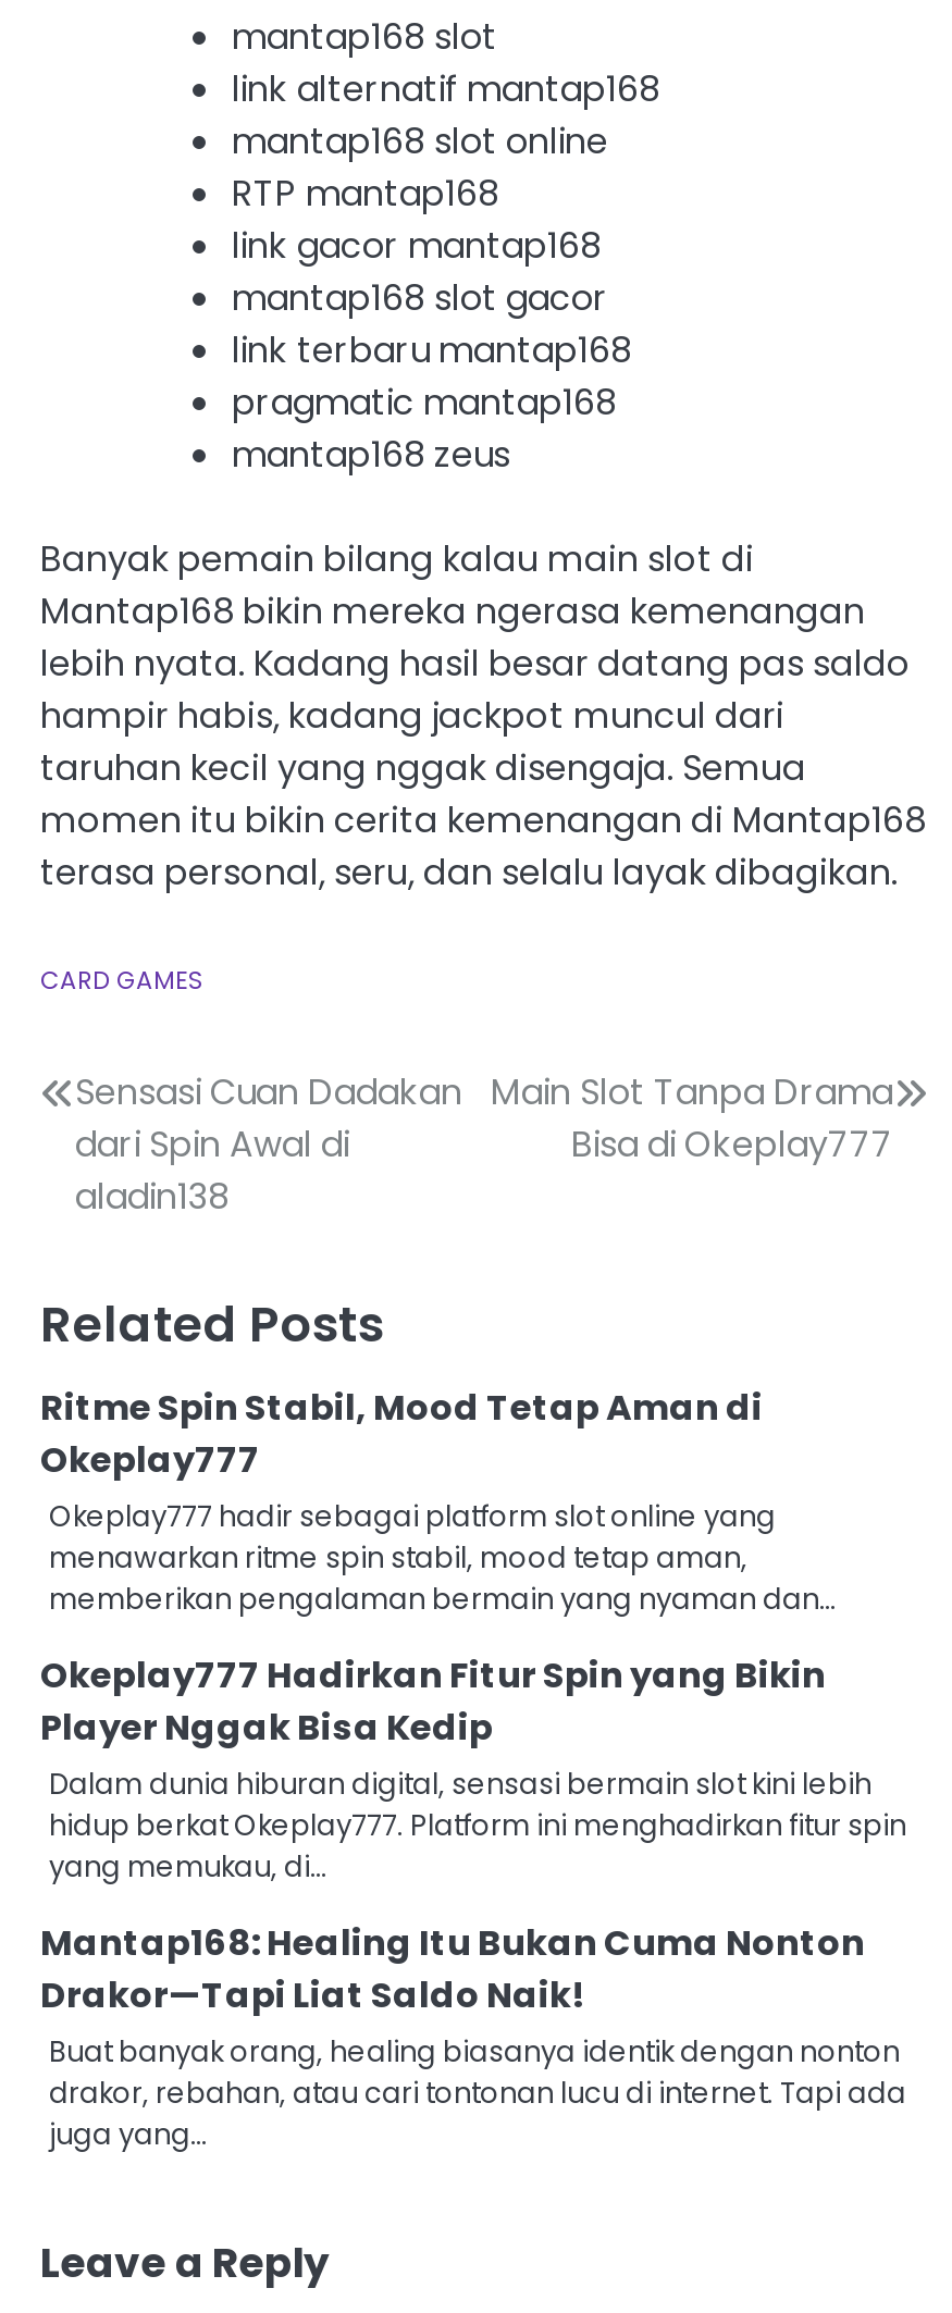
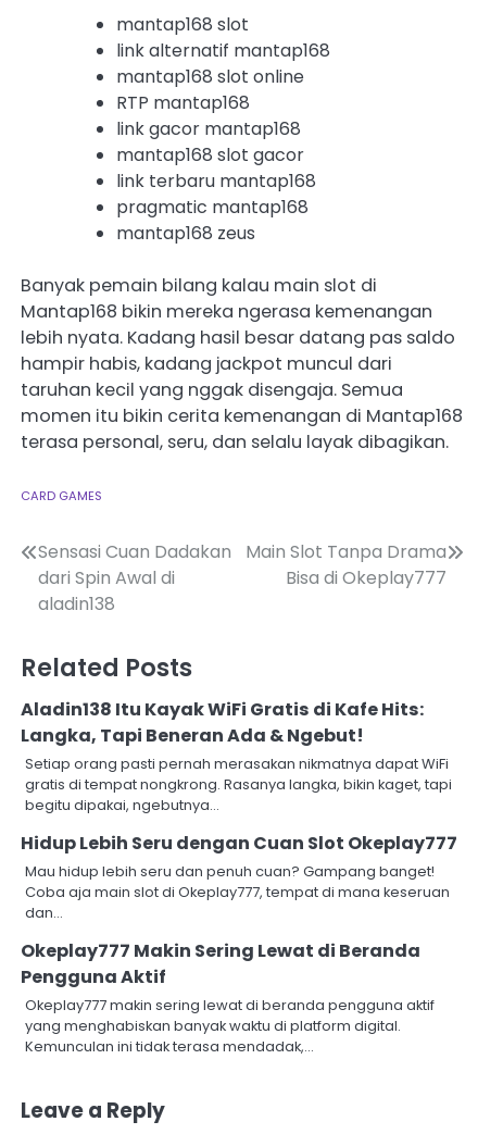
- Ritme Spin Stabil, Mood Tetap Aman di
- Okeplay777
- Okeplay777 hadir sebagai platform slot online yang
- menawarkan ritme spin stabil, mood tetap aman,
- memberikan pengalaman bermain yang nyaman dan…
+ Aladin138 Itu Kayak WiFi Gratis di Kafe Hits:
+ Langka, Tapi Beneran Ada & Ngebut!
+ Setiap orang pasti pernah merasakan nikmatnya dapat WiFi
+ gratis di tempat nongkrong. Rasanya langka, bikin kaget, tapi
+ begitu dipakai, ngebutnya…

- Okeplay777 Hadirkan Fitur Spin yang Bikin
- Player Nggak Bisa Kedip
- Dalam dunia hiburan digital, sensasi bermain slot kini lebih
- hidup berkat Okeplay777. Platform ini menghadirkan fitur spin
- yang memukau, di…
+ Hidup Lebih Seru dengan Cuan Slot Okeplay777
+ Mau hidup lebih seru dan penuh cuan? Gampang banget!
+ Coba aja main slot di Okeplay777, tempat di mana keseruan
+ dan…

- Mantap168: Healing Itu Bukan Cuma Nonton
- Drakor—Tapi Liat Saldo Naik!
- Buat banyak orang, healing biasanya identik dengan nonton
- drakor, rebahan, atau cari tontonan lucu di internet. Tapi ada
- juga yang…
+ Okeplay777 Makin Sering Lewat di Beranda
+ Pengguna Aktif
+ Okeplay777 makin sering lewat di beranda pengguna aktif
+ yang menghabiskan banyak waktu di platform digital.
+ Kemunculan ini tidak terasa mendadak,…
